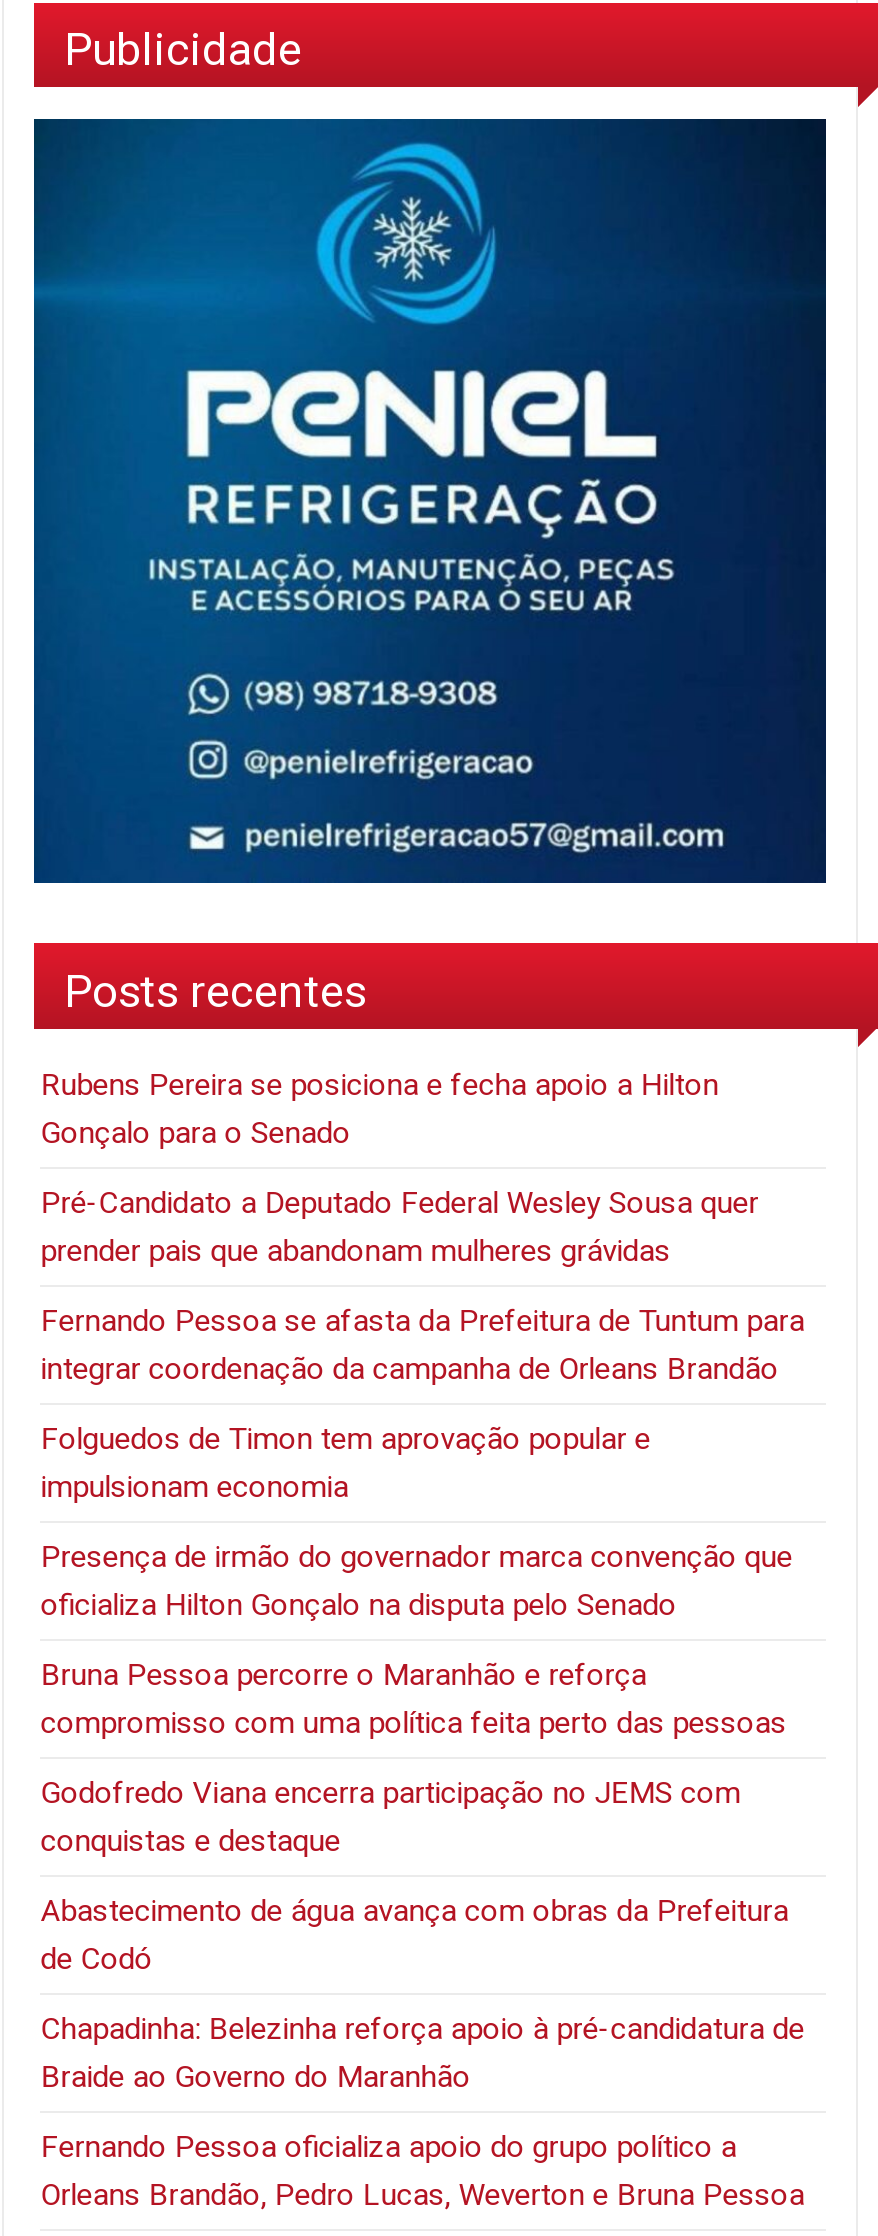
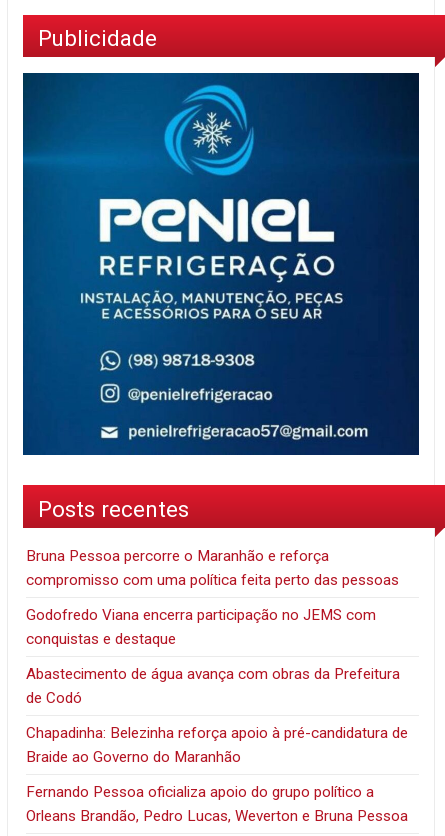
- Rubens Pereira se posiciona e fecha apoio a Hilton
- Gonçalo para o Senado
- Pré-Candidato a Deputado Federal Wesley Sousa quer
- prender pais que abandonam mulheres grávidas
- Fernando Pessoa se afasta da Prefeitura de Tuntum para
- integrar coordenação da campanha de Orleans Brandão
- Folguedos de Timon tem aprovação popular e
- impulsionam economia
- Presença de irmão do governador marca convenção que
- oficializa Hilton Gonçalo na disputa pelo Senado
